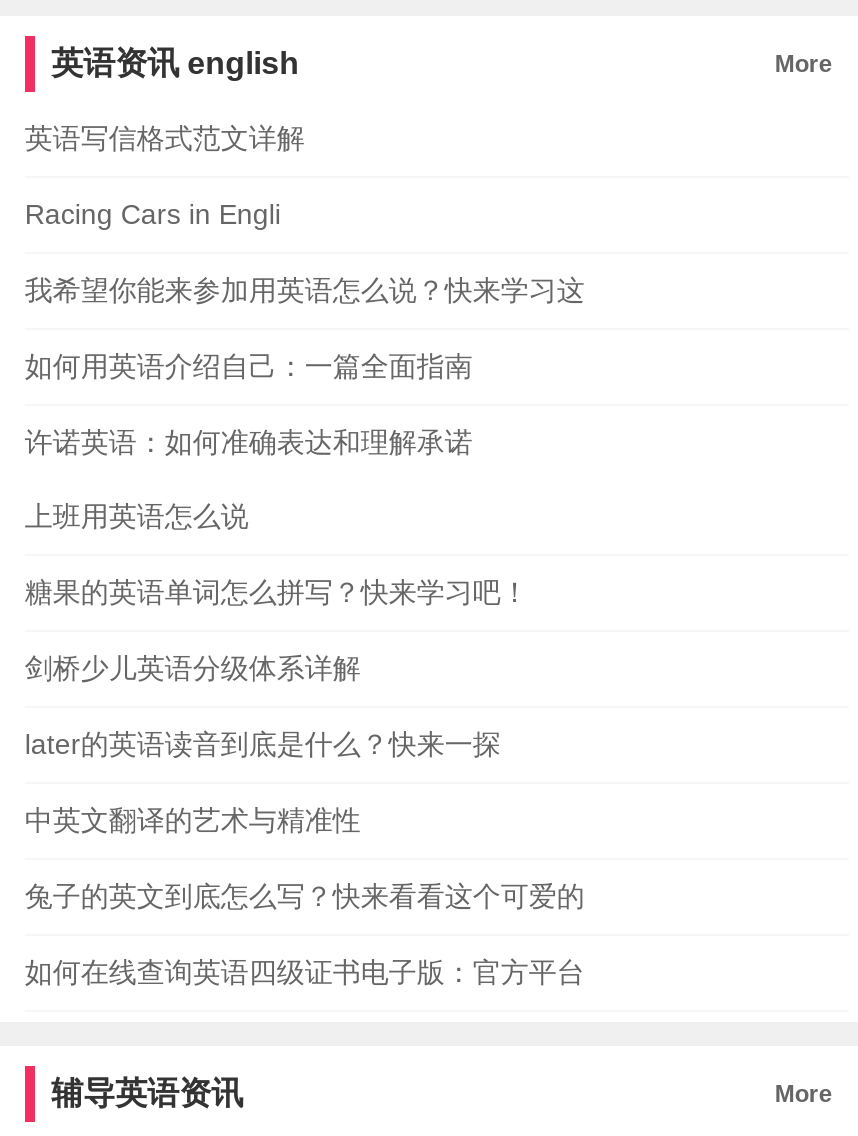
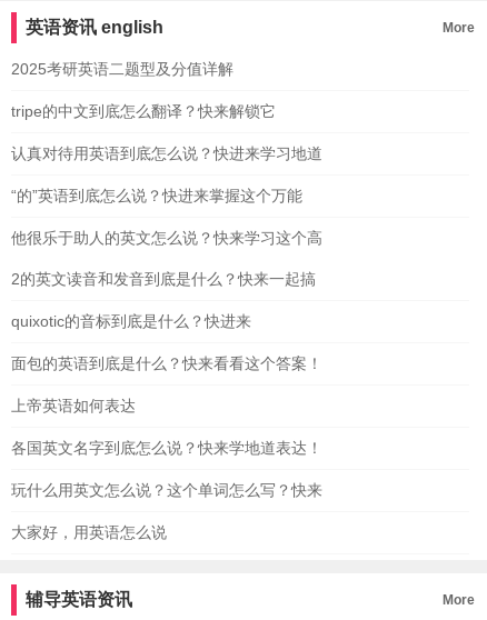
- 英语写信格式范文详解
+ 2025考研英语二题型及分值详解

- Racing Cars in Engli
+ tripe的中文到底怎么翻译？快来解锁它

- 我希望你能来参加用英语怎么说？快来学习这
+ 认真对待用英语到底怎么说？快进来学习地道

- 如何用英语介绍自己：一篇全面指南
+ “的”英语到底怎么说？快进来掌握这个万能

- 许诺英语：如何准确表达和理解承诺
+ 他很乐于助人的英文怎么说？快来学习这个高

- 上班用英语怎么说
+ 2的英文读音和发音到底是什么？快来一起搞

- 糖果的英语单词怎么拼写？快来学习吧！
+ quixotic的音标到底是什么？快进来

- 剑桥少儿英语分级体系详解
+ 面包的英语到底是什么？快来看看这个答案！

- later的英语读音到底是什么？快来一探
+ 上帝英语如何表达

- 中英文翻译的艺术与精准性
+ 各国英文名字到底怎么说？快来学地道表达！

- 兔子的英文到底怎么写？快来看看这个可爱的
+ 玩什么用英文怎么说？这个单词怎么写？快来

- 如何在线查询英语四级证书电子版：官方平台
+ 大家好，用英语怎么说
